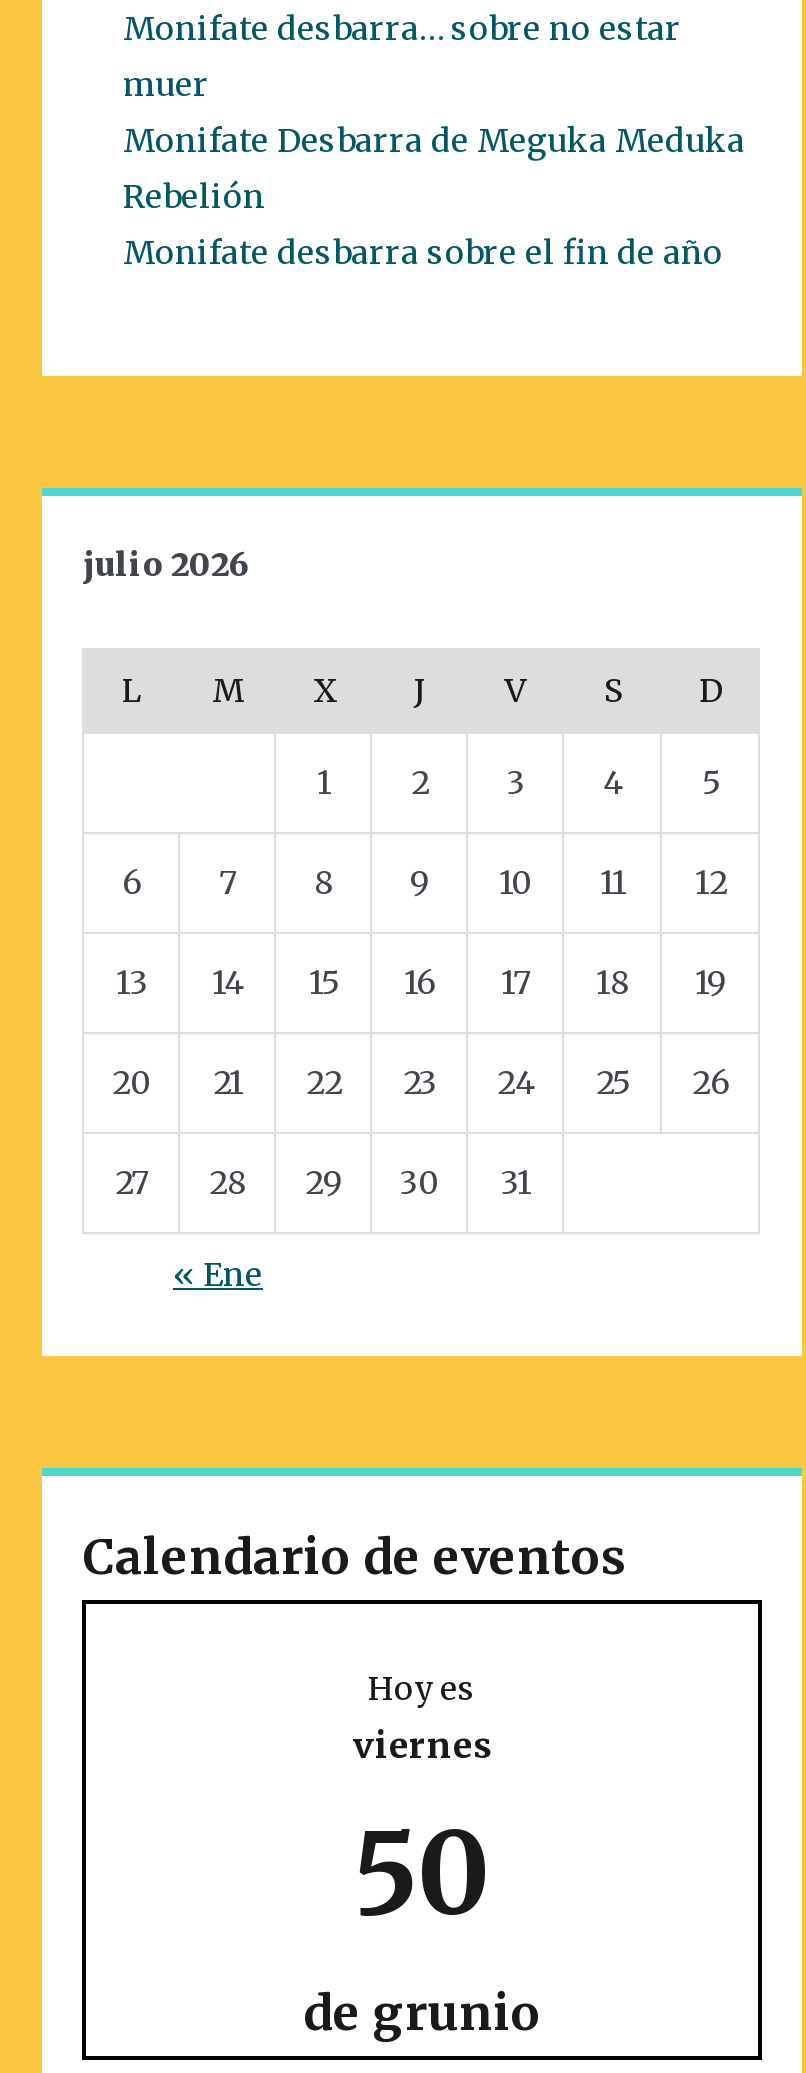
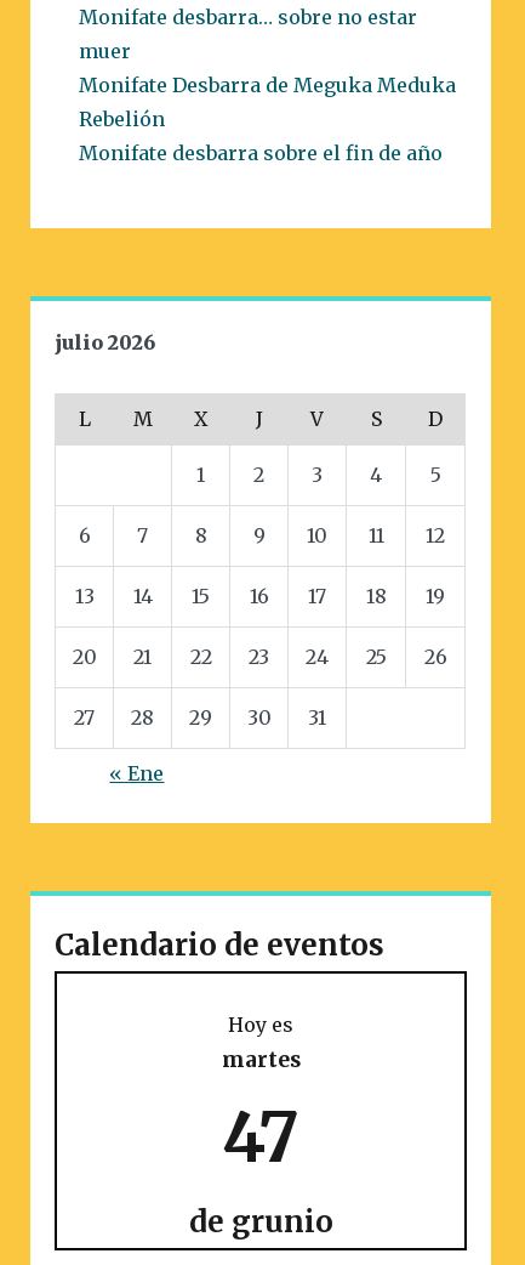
- viernes
- 50
+ martes
+ 47
